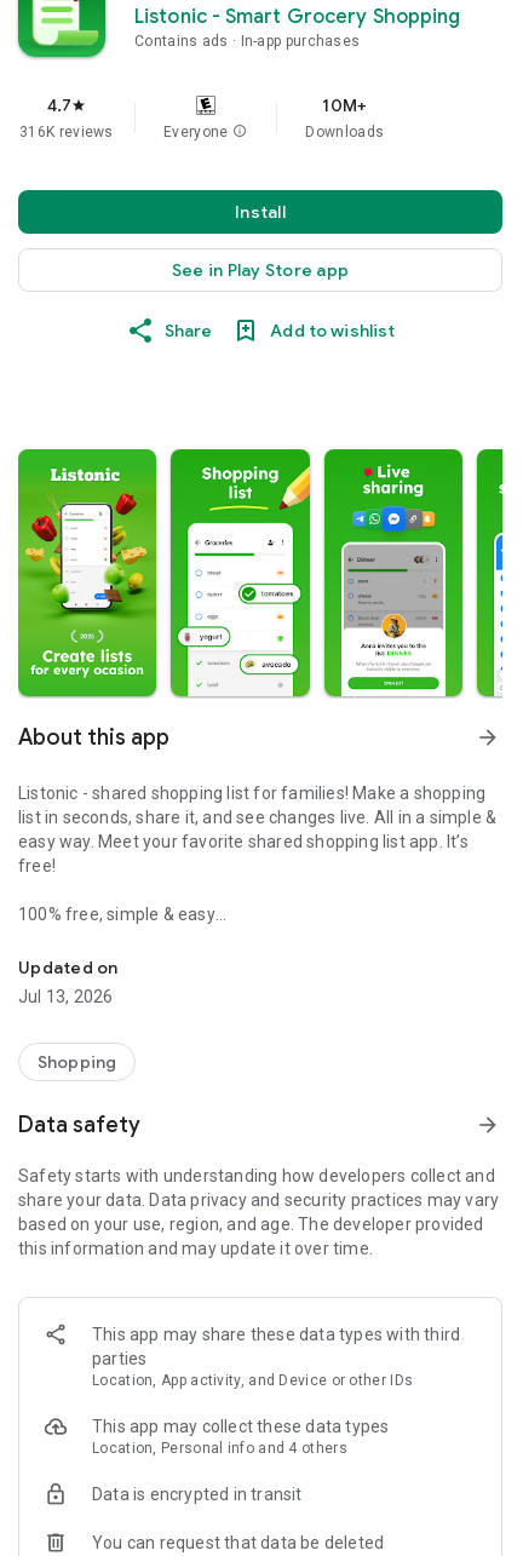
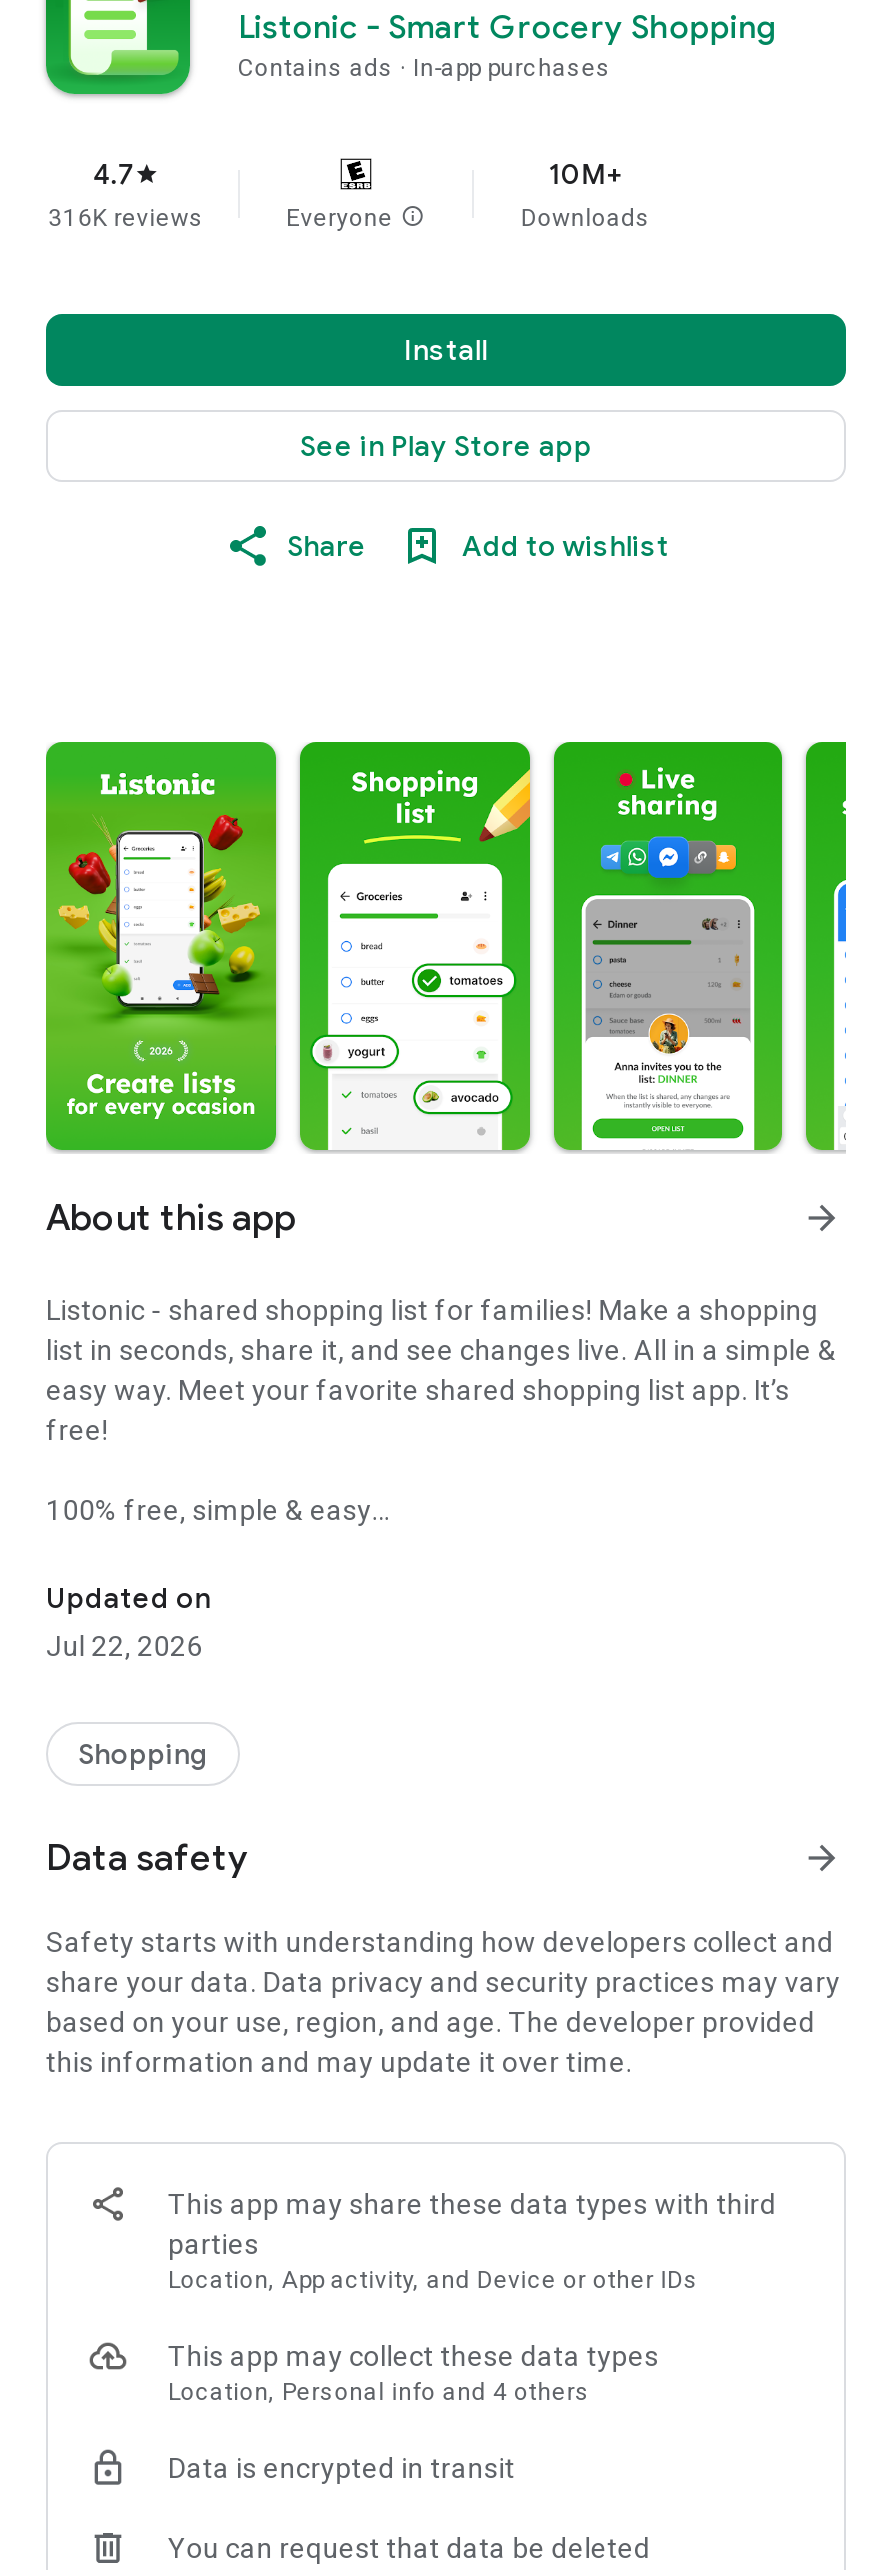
- Jul 13, 2026
+ Jul 22, 2026
